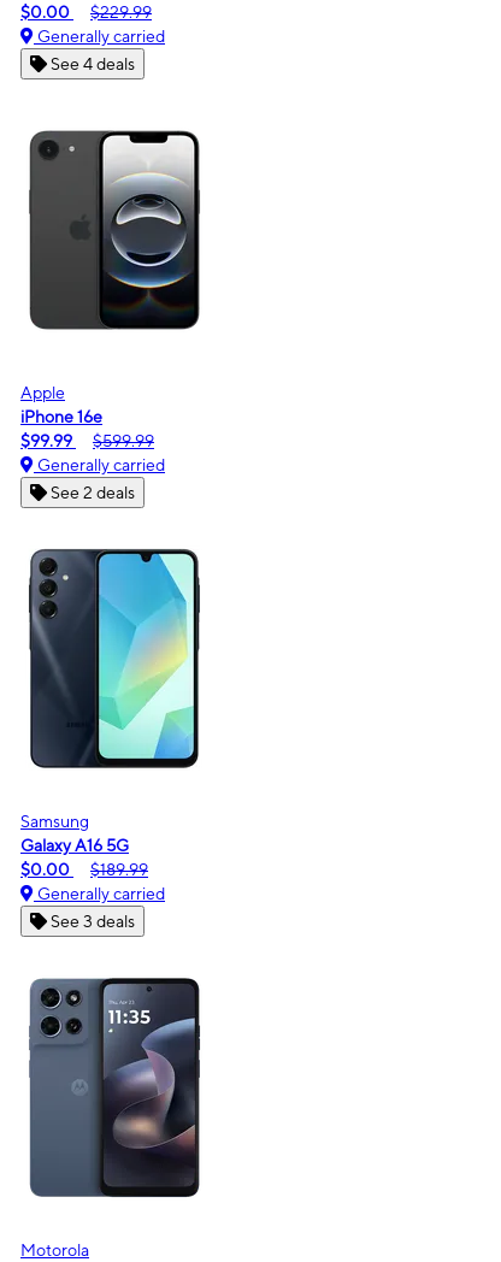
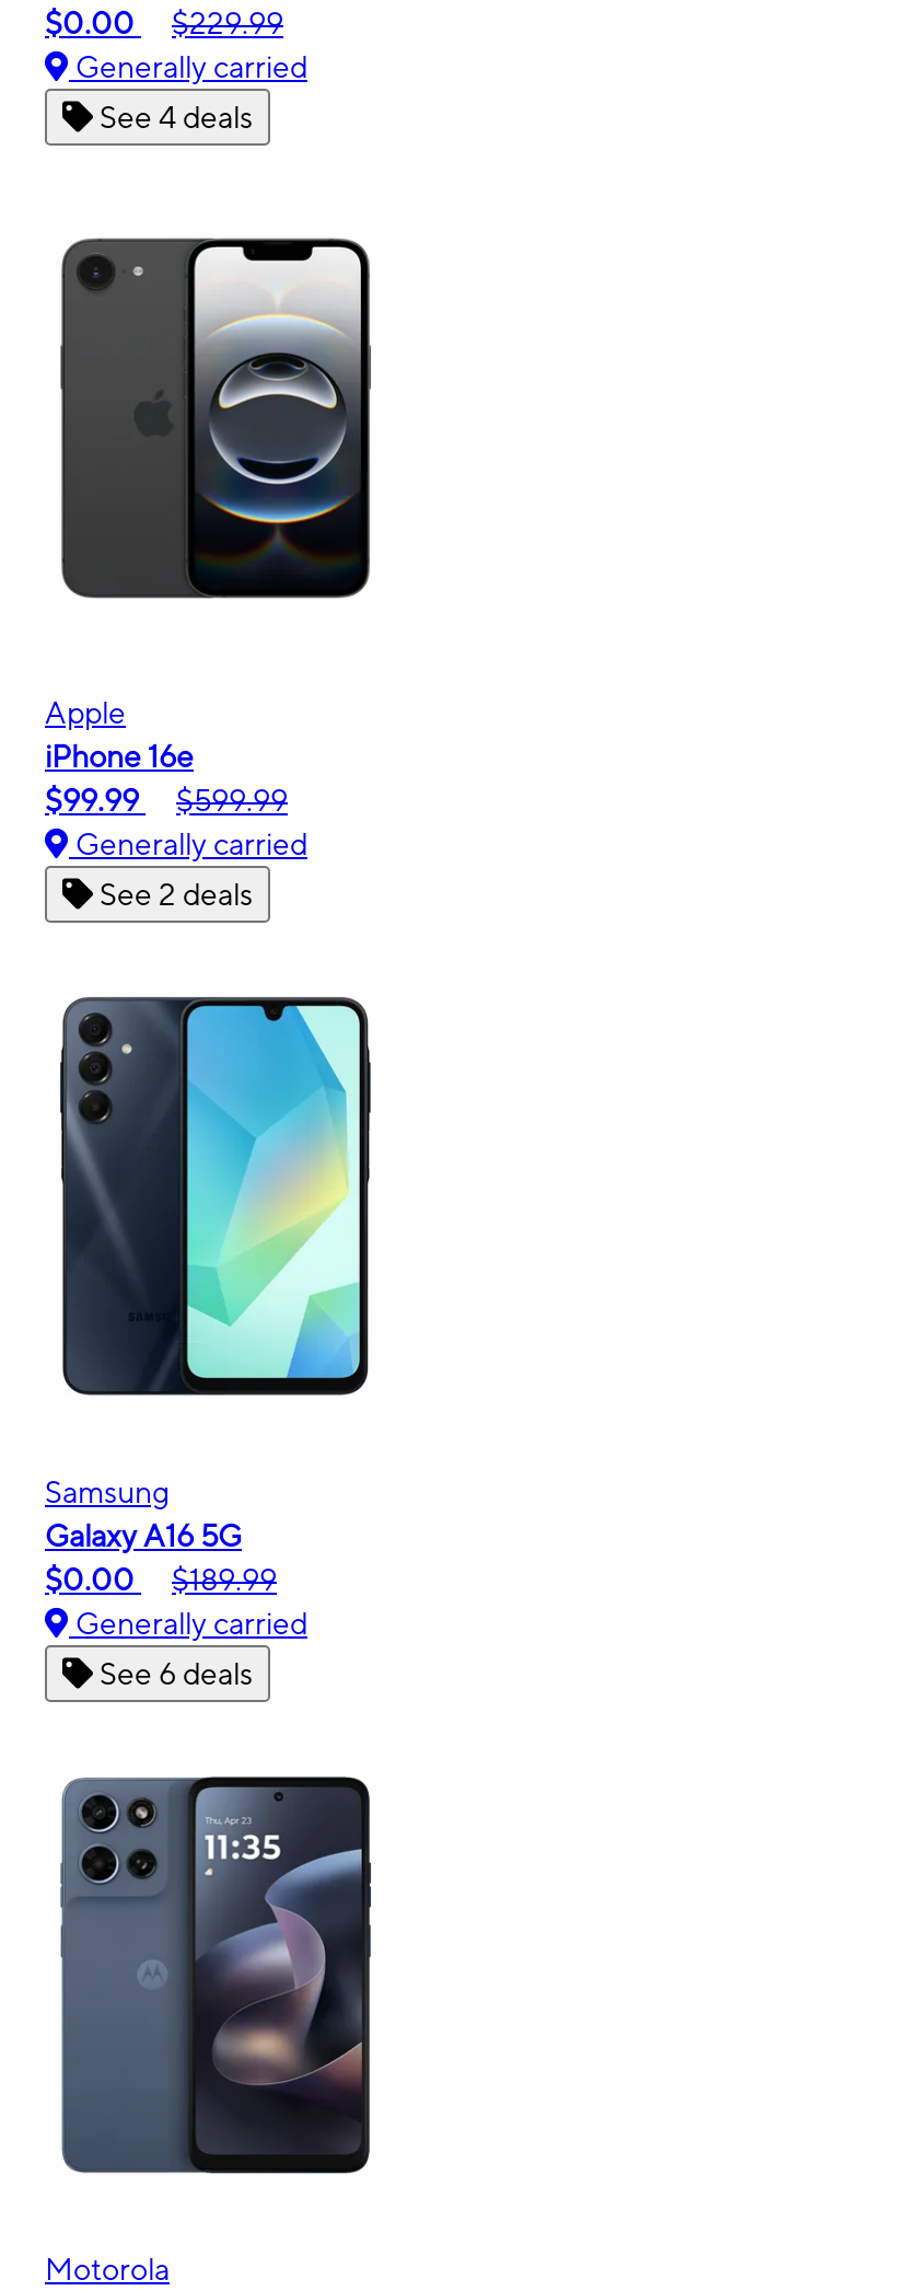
- See 3 deals
+ See 6 deals
